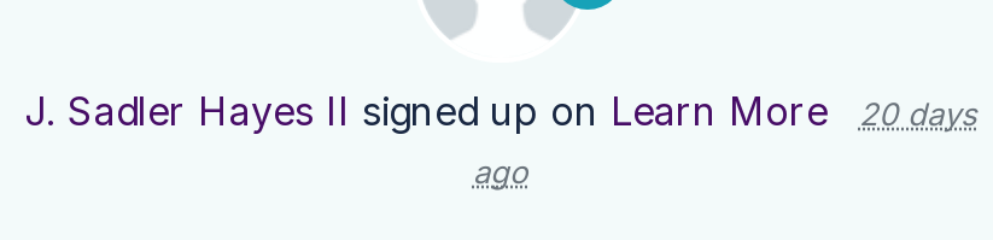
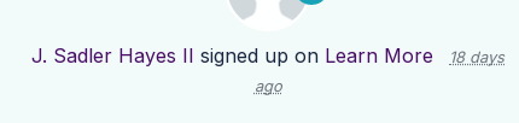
- J. Sadler Hayes II signed up on Learn More 20 days
+ J. Sadler Hayes II signed up on Learn More 18 days
